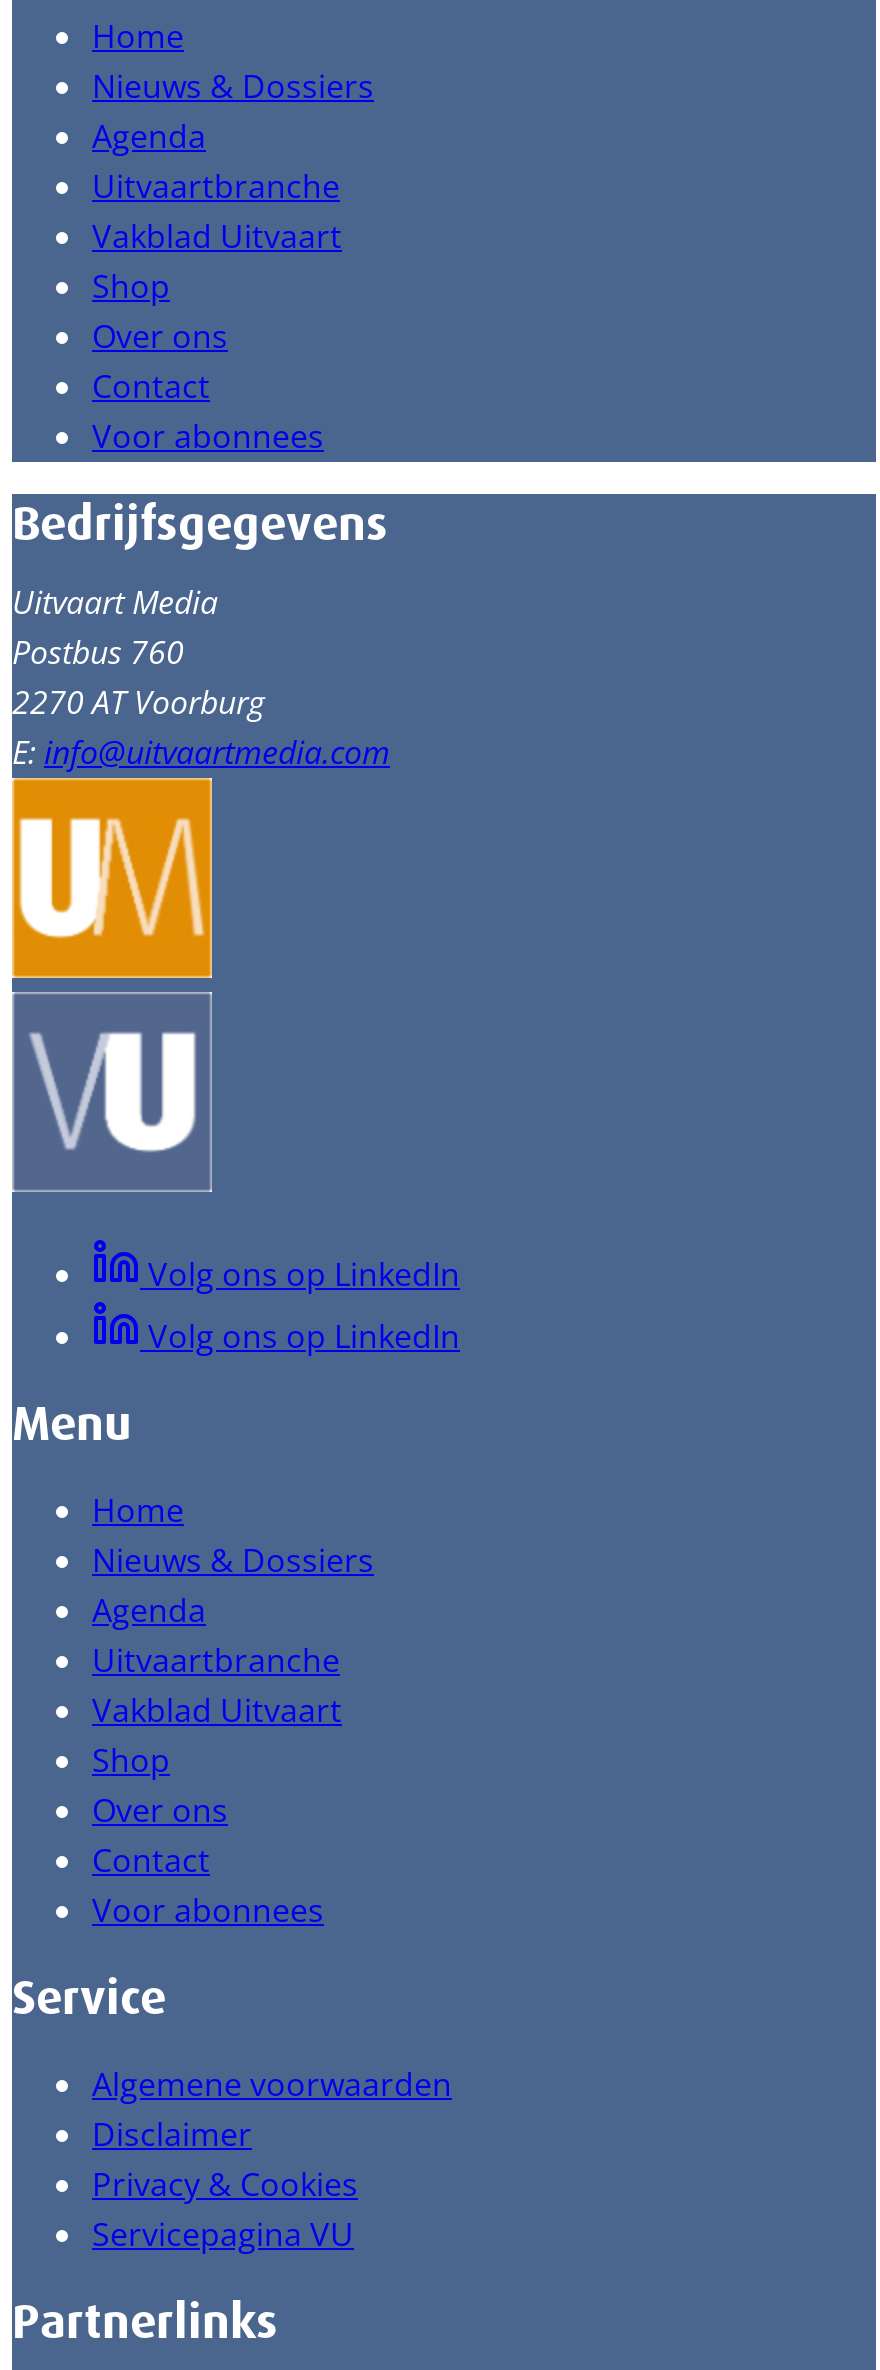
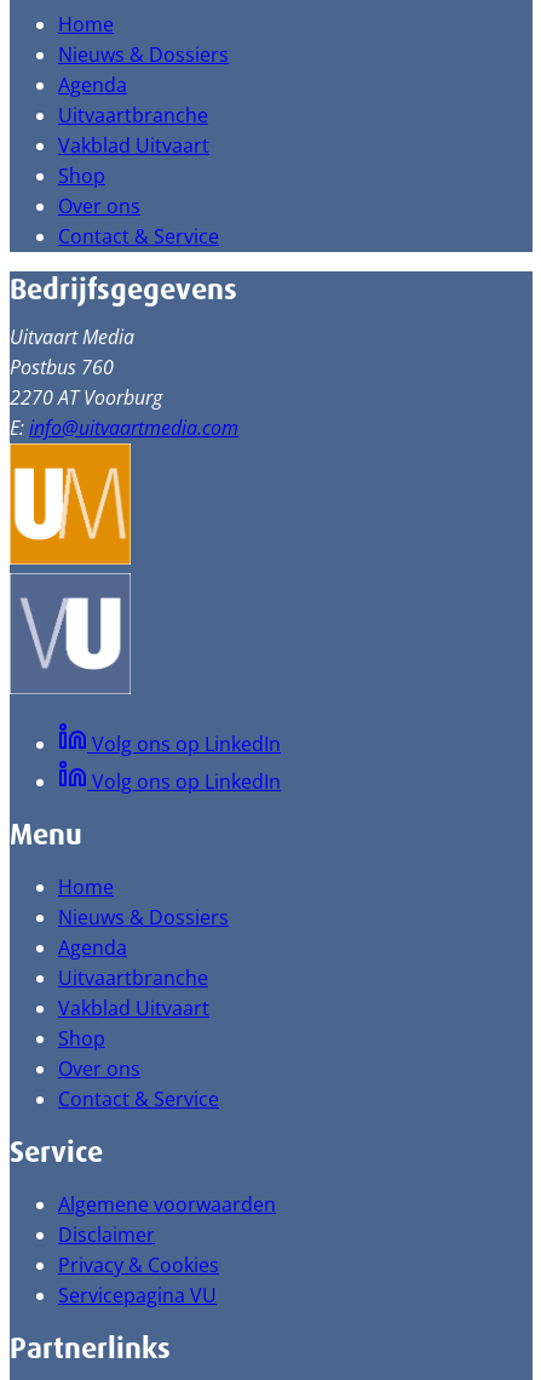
- Contact
- Voor abonnees
+ Contact & Service

- Contact
- Voor abonnees
+ Contact & Service
